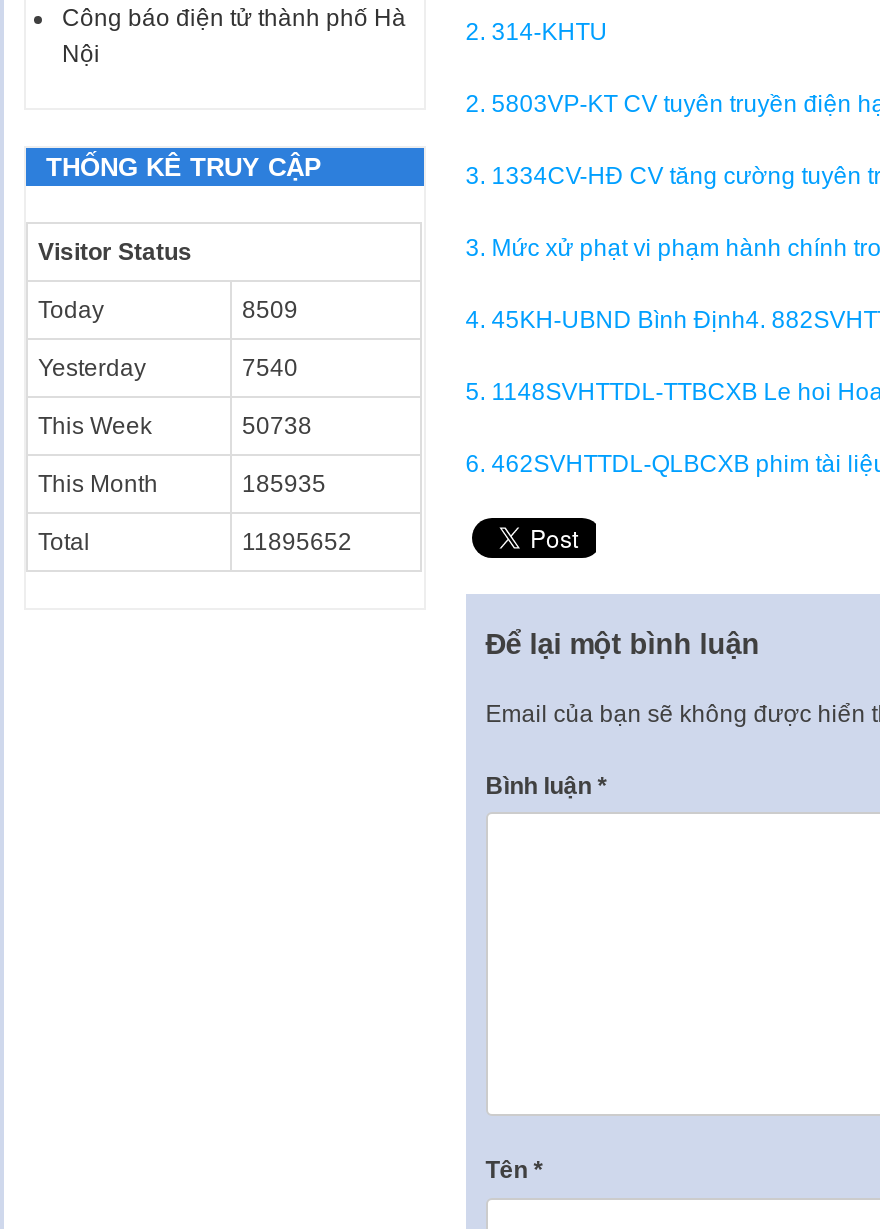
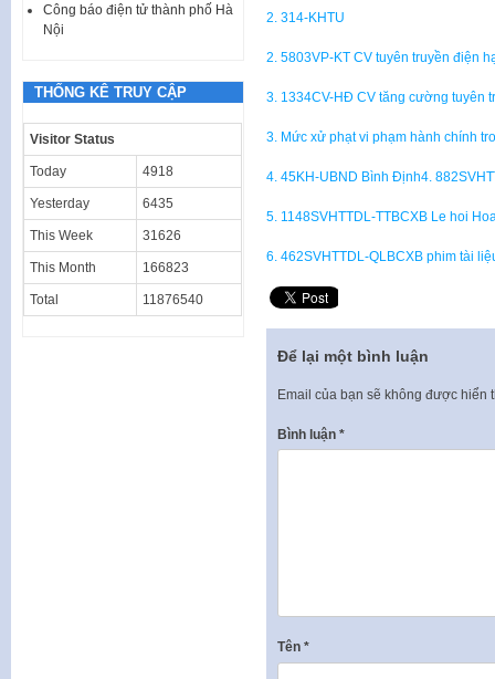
- 8509
+ 4918

- 7540
+ 6435

- 50738
+ 31626

- 185935
+ 166823

- 11895652
+ 11876540
